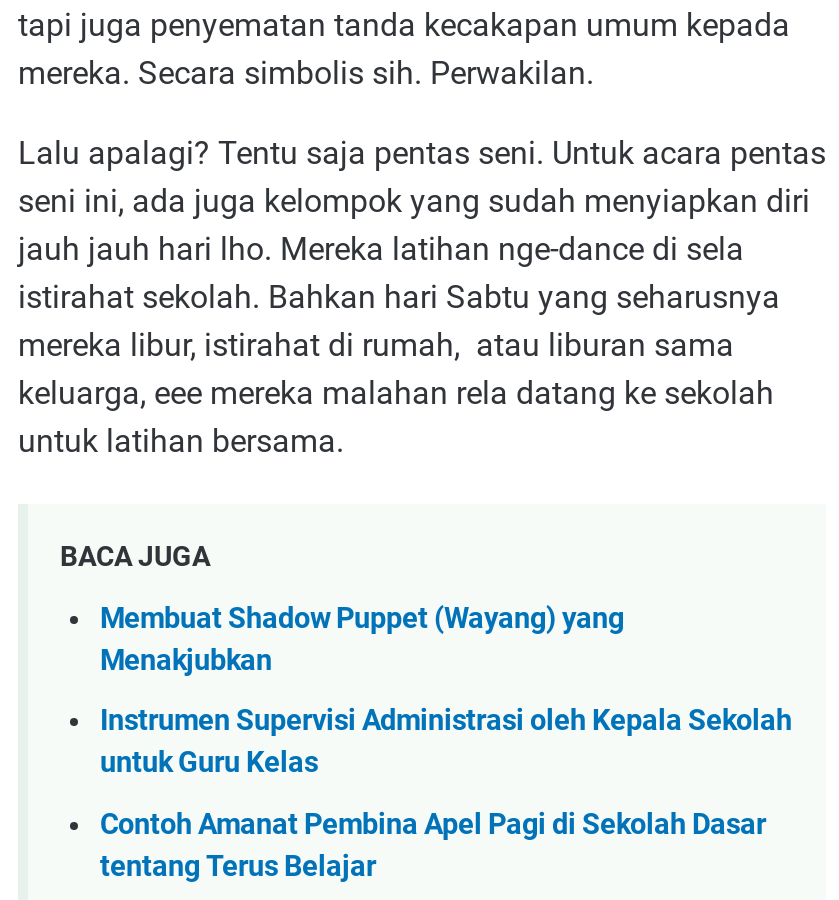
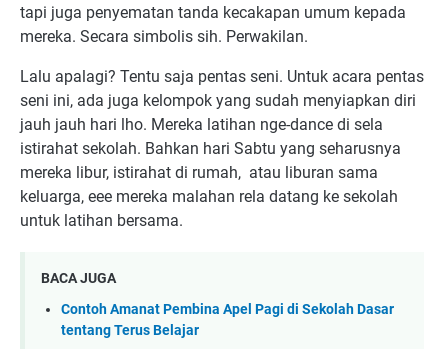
- Membuat Shadow Puppet (Wayang) yang
- Menakjubkan
- Instrumen Supervisi Administrasi oleh Kepala Sekolah
- untuk Guru Kelas
